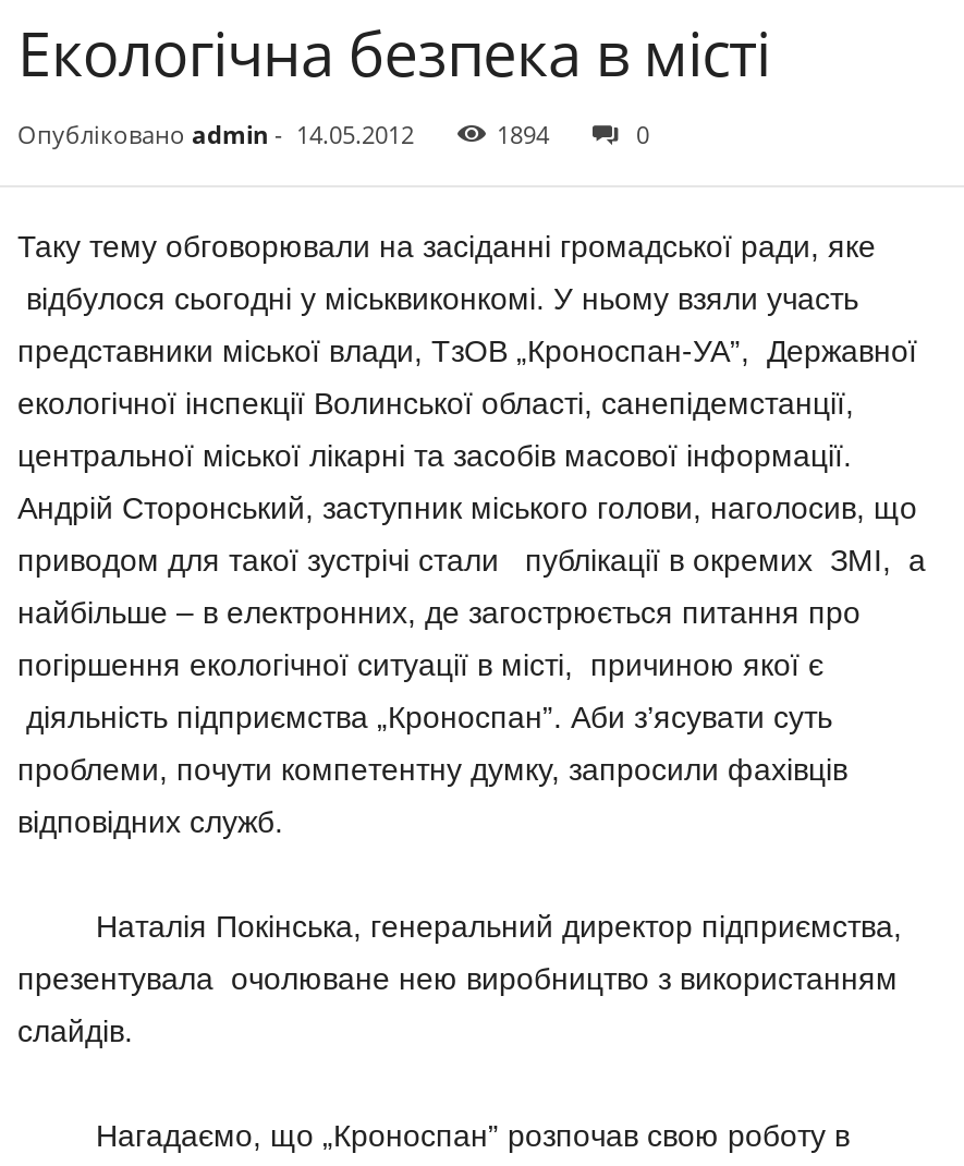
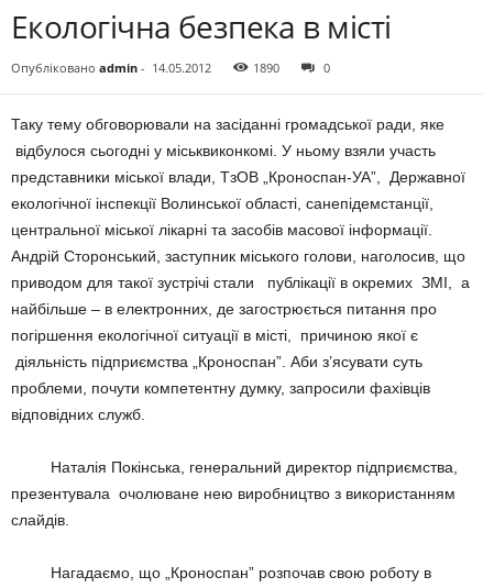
- 1894
+ 1890
